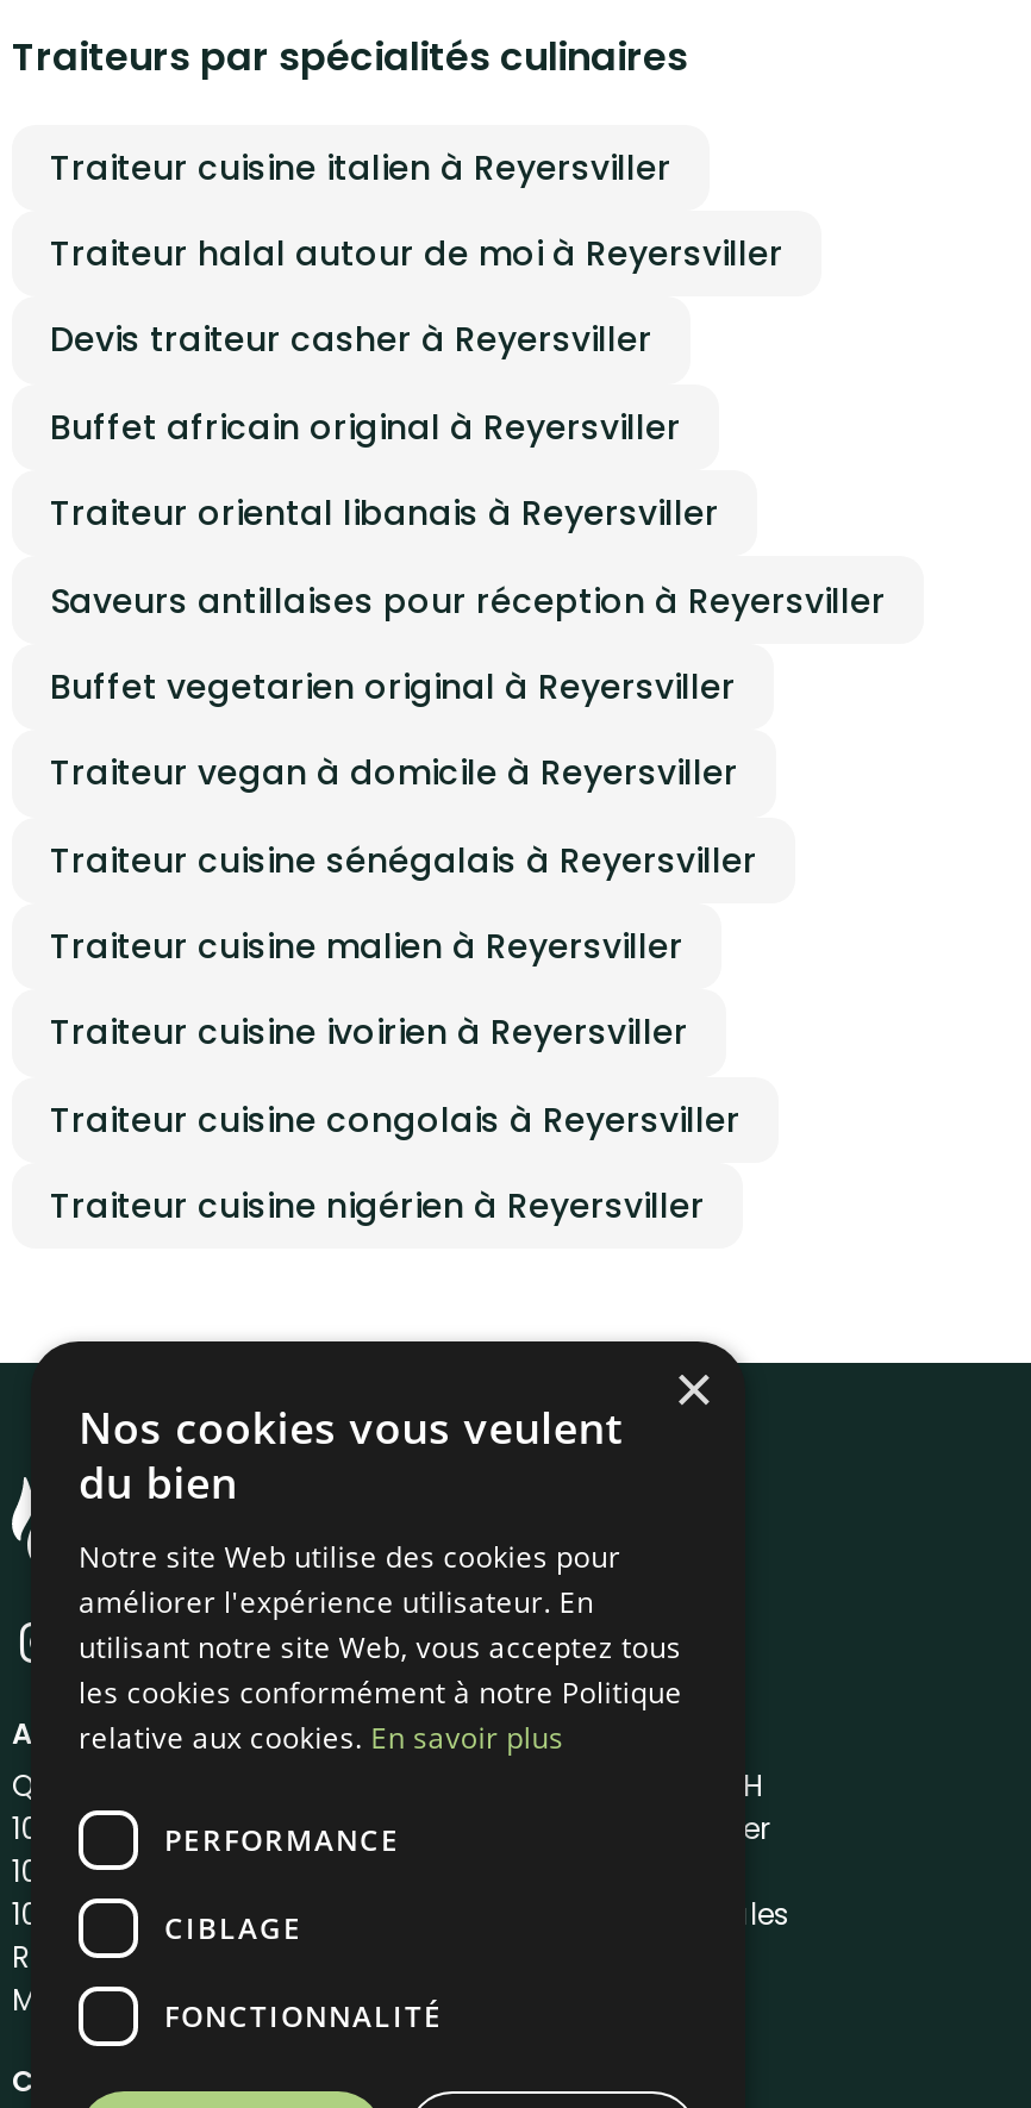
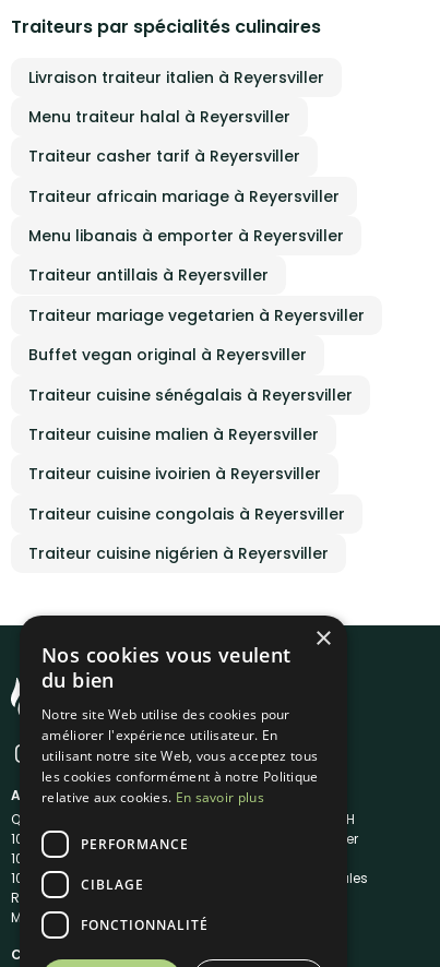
- Traiteur cuisine italien à Reyersviller
+ Livraison traiteur italien à Reyersviller

- Traiteur halal autour de moi à Reyersviller
+ Menu traiteur halal à Reyersviller

- Devis traiteur casher à Reyersviller
+ Traiteur casher tarif à Reyersviller

- Buffet africain original à Reyersviller
+ Traiteur africain mariage à Reyersviller

- Traiteur oriental libanais à Reyersviller
+ Menu libanais à emporter à Reyersviller

- Saveurs antillaises pour réception à Reyersviller
+ Traiteur antillais à Reyersviller

- Buffet vegetarien original à Reyersviller
+ Traiteur mariage vegetarien à Reyersviller

- Traiteur vegan à domicile à Reyersviller
+ Buffet vegan original à Reyersviller
